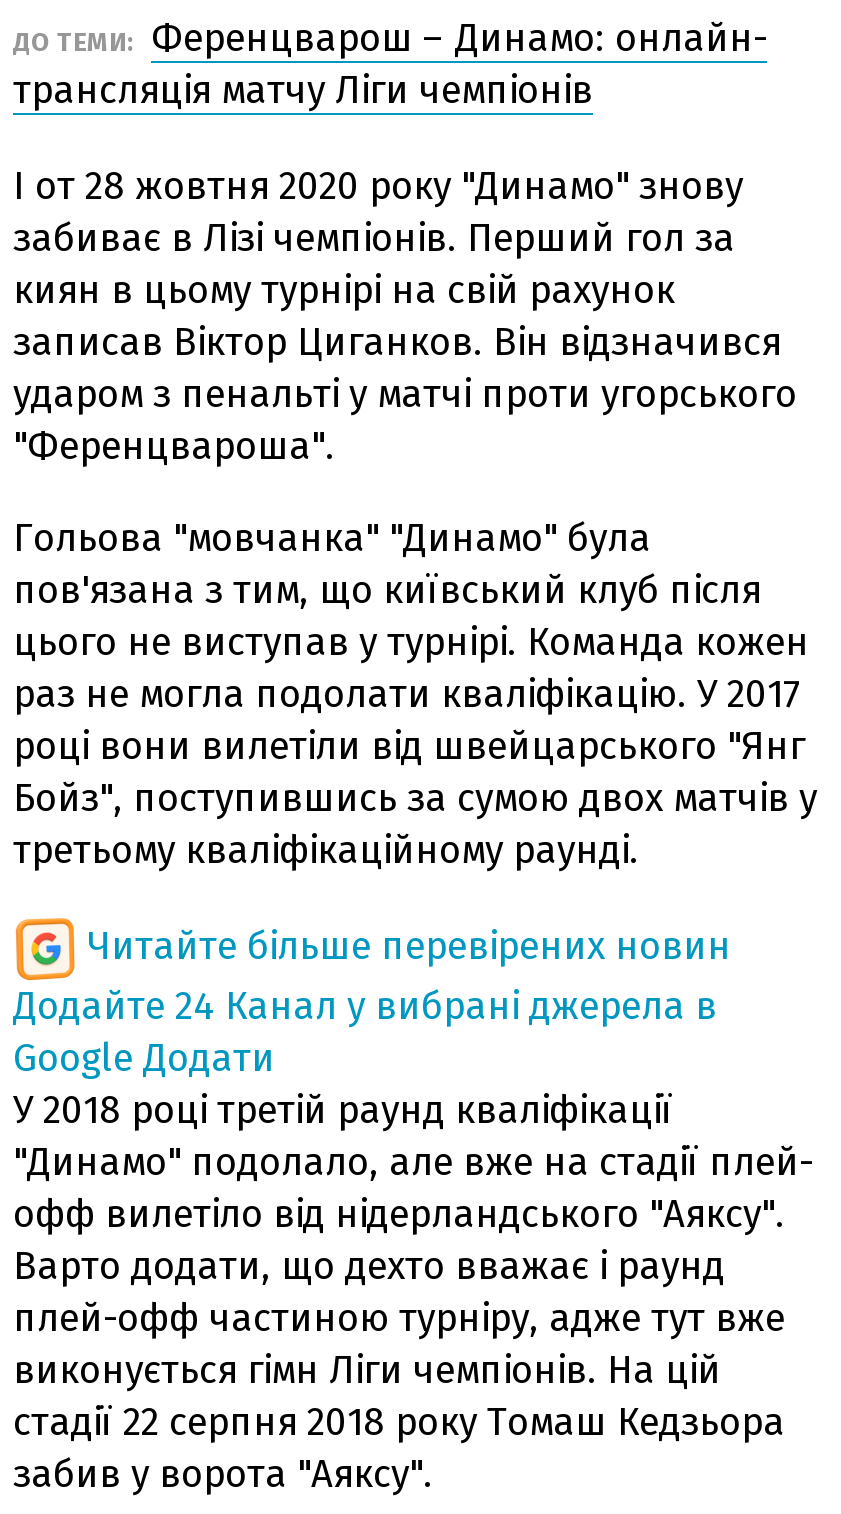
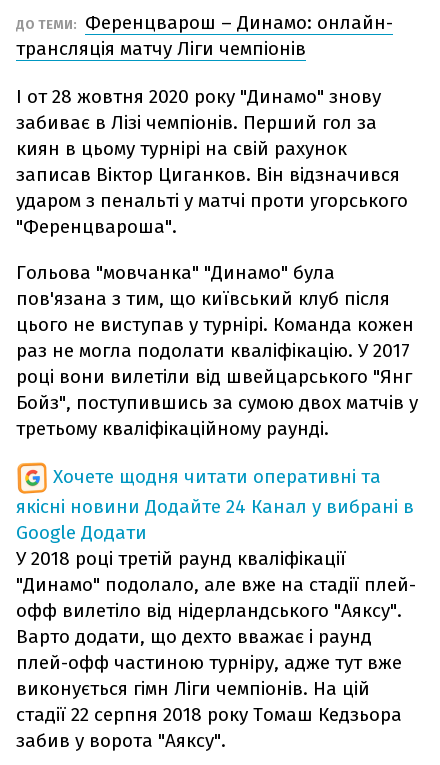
- Читайте більше перевірених новин
- Додайте 24 Канал у вибрані джерела в
+ Хочете щодня читати оперативні та
+ якісні новини Додайте 24 Канал у вибрані в
